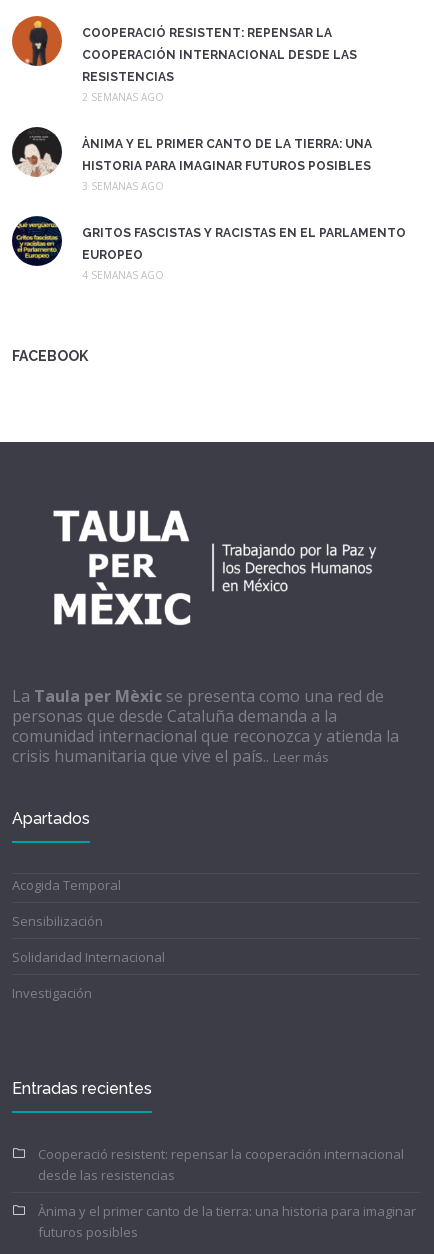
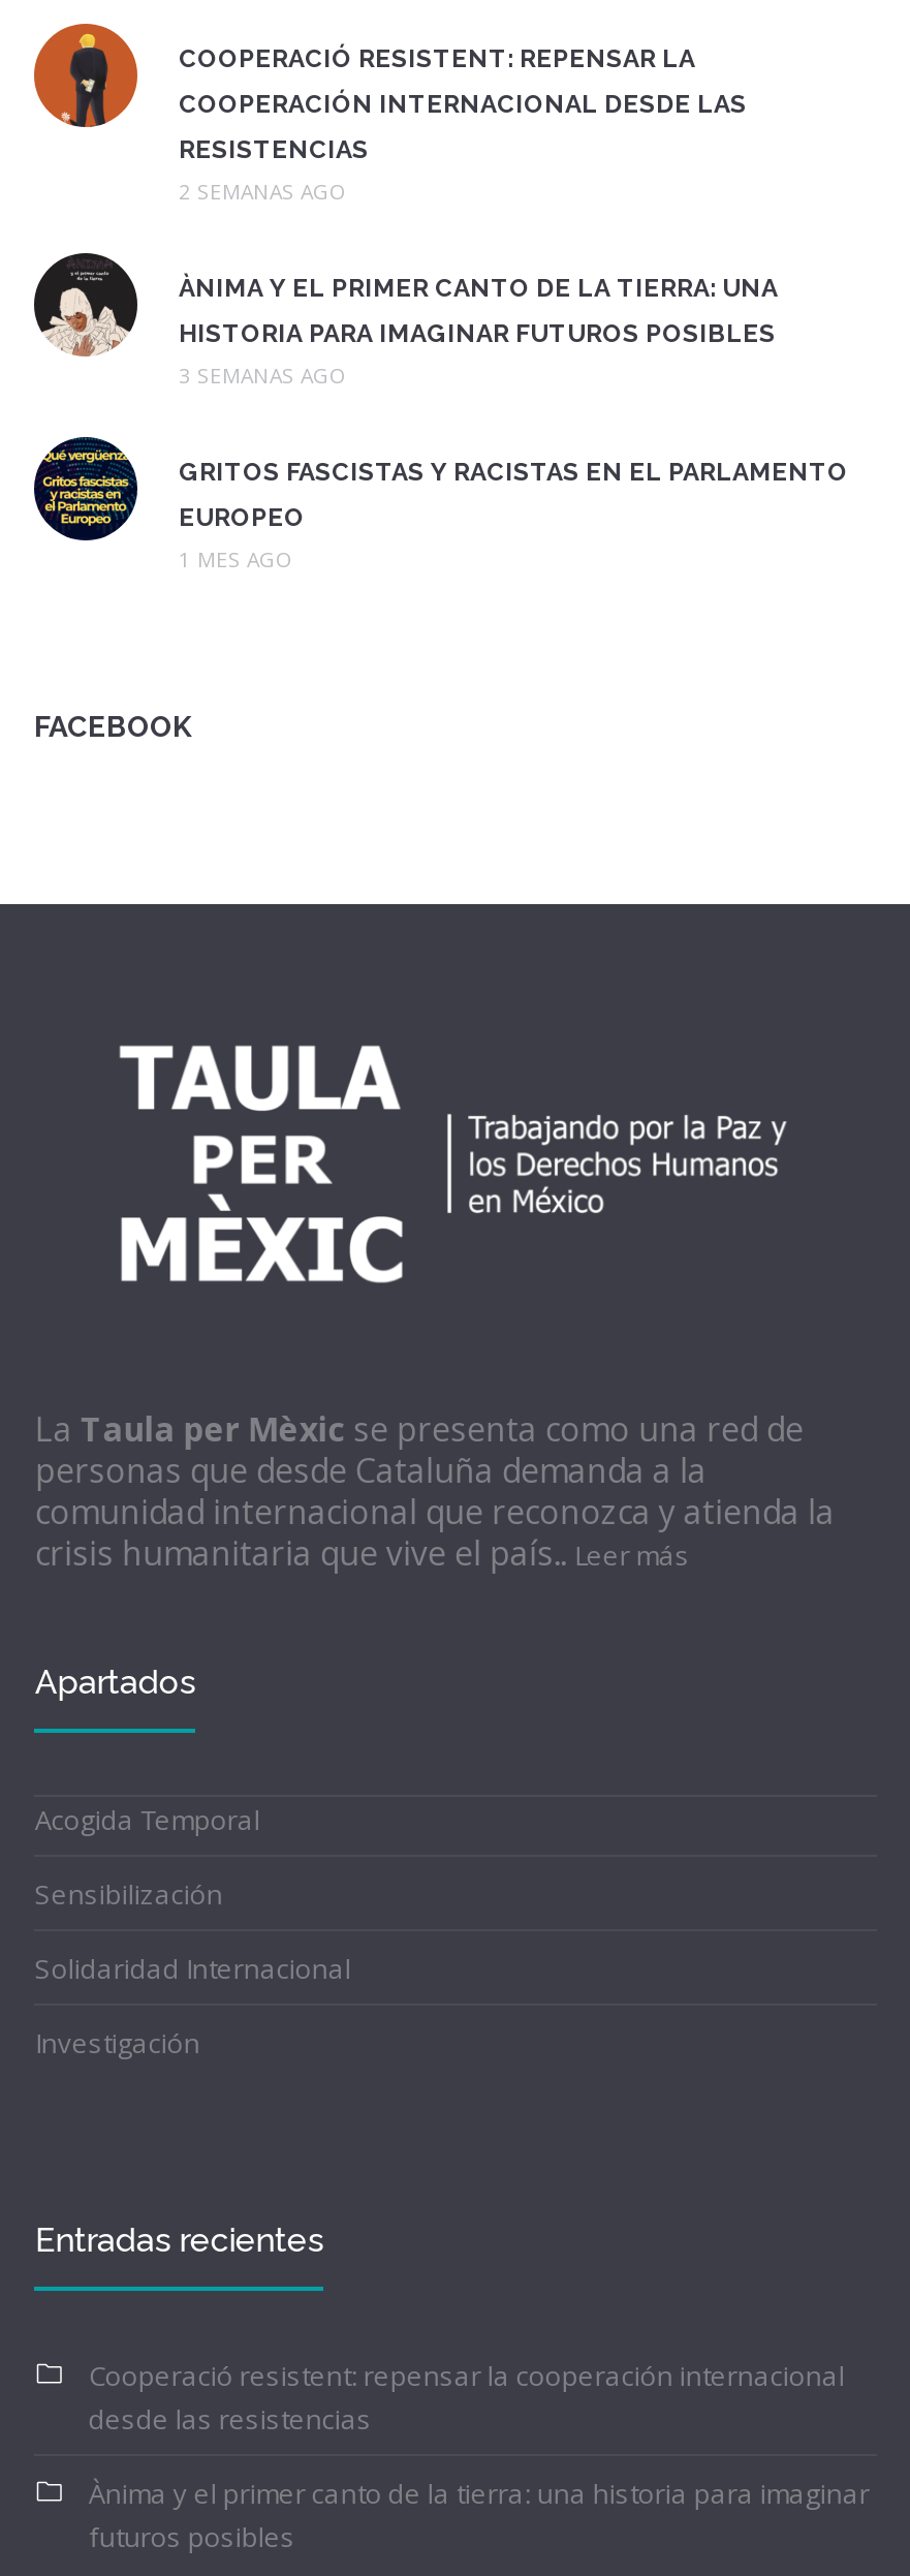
- 4 SEMANAS AGO
+ 1 MES AGO
